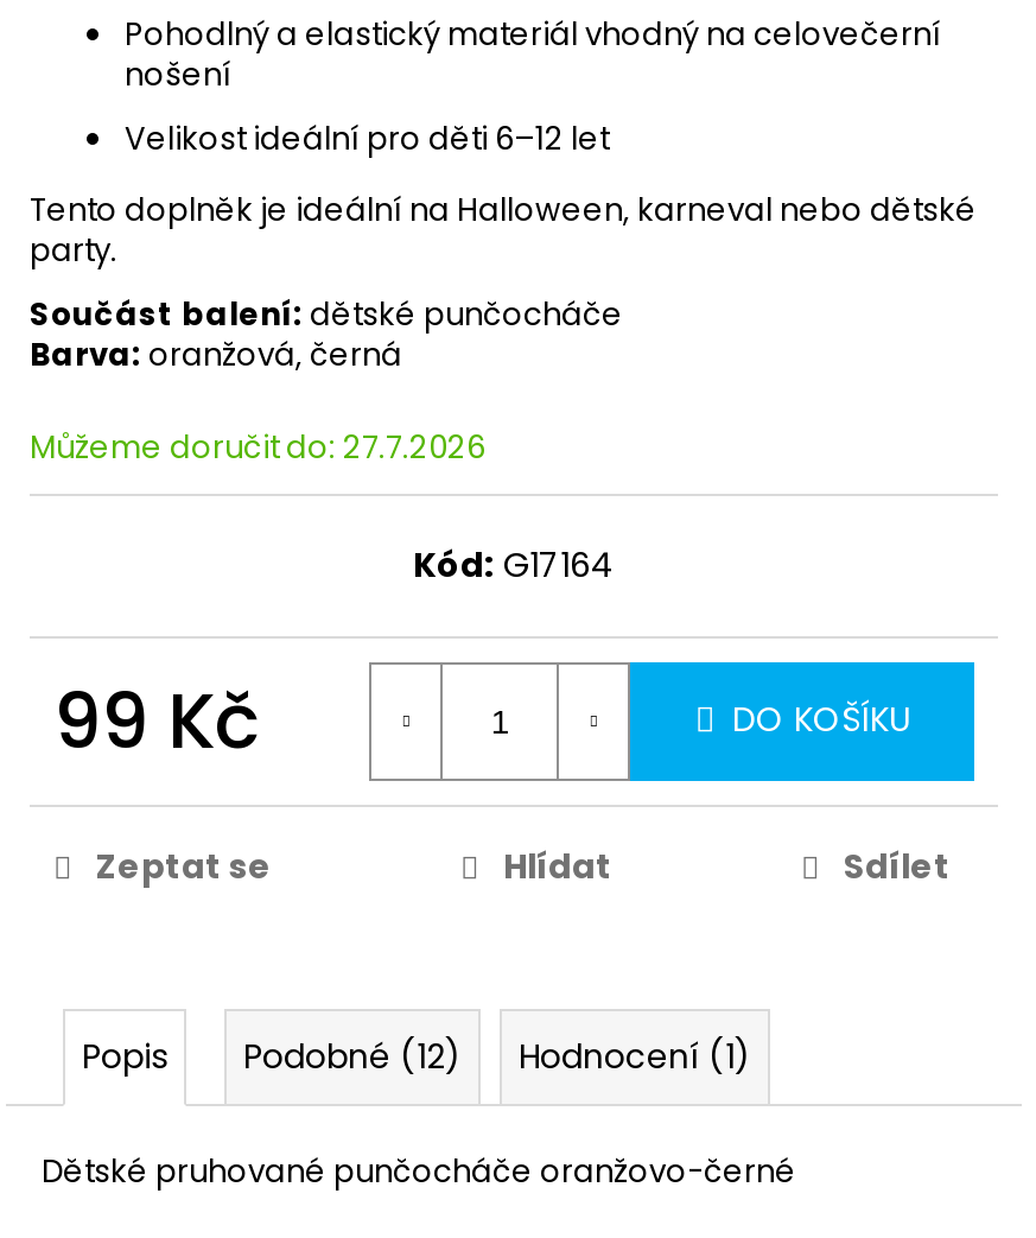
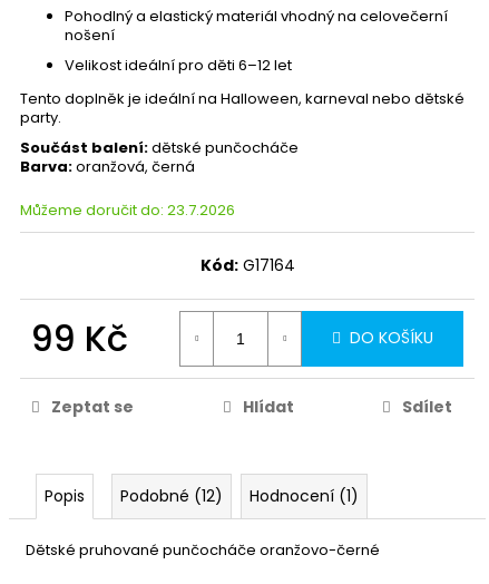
- Můžeme doručit do: 27.7.2026
+ Můžeme doručit do: 23.7.2026
